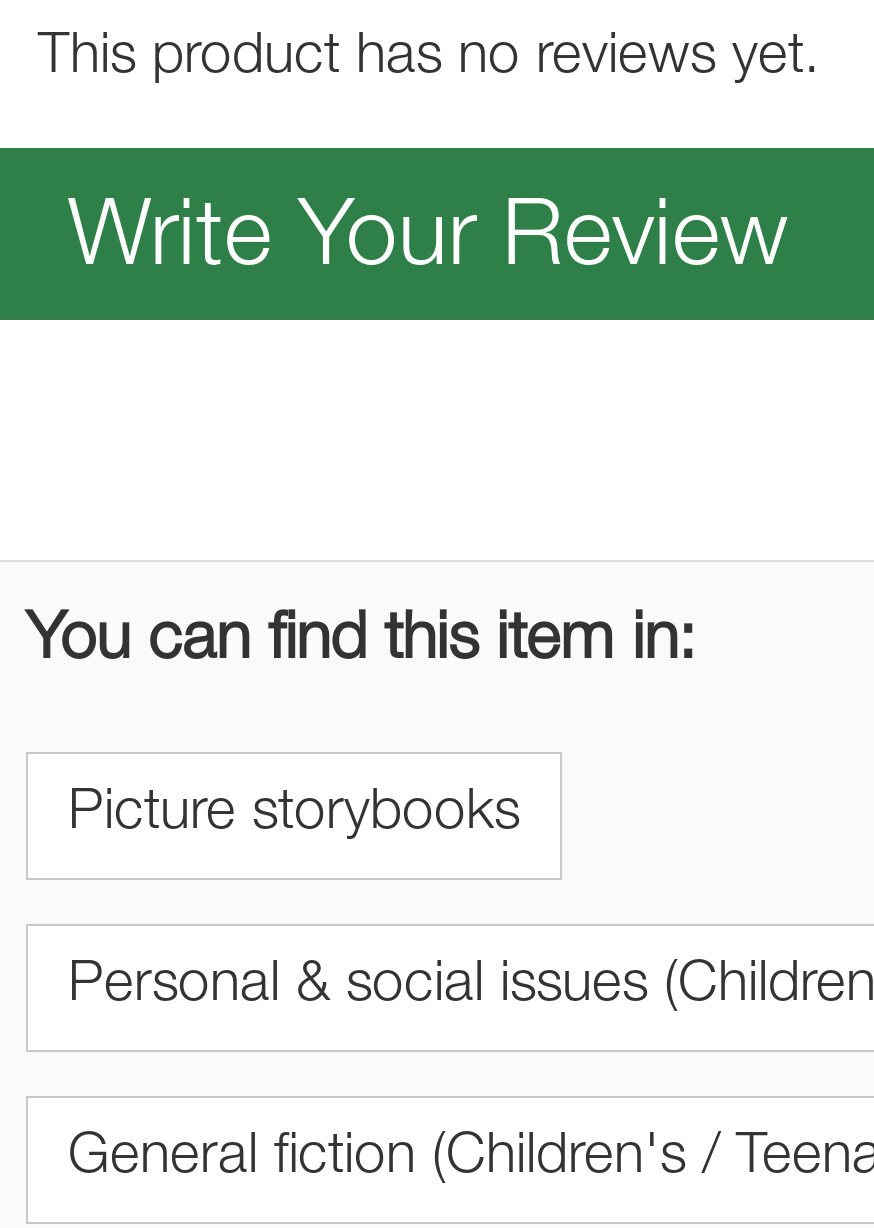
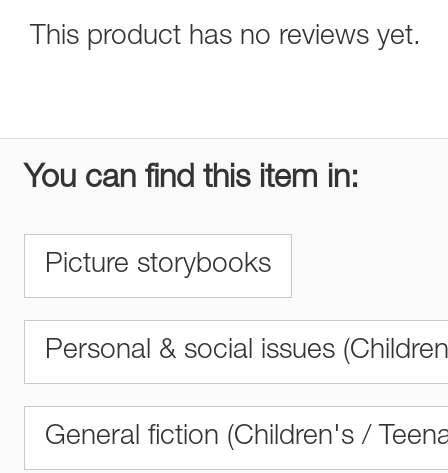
- Write Your Review
